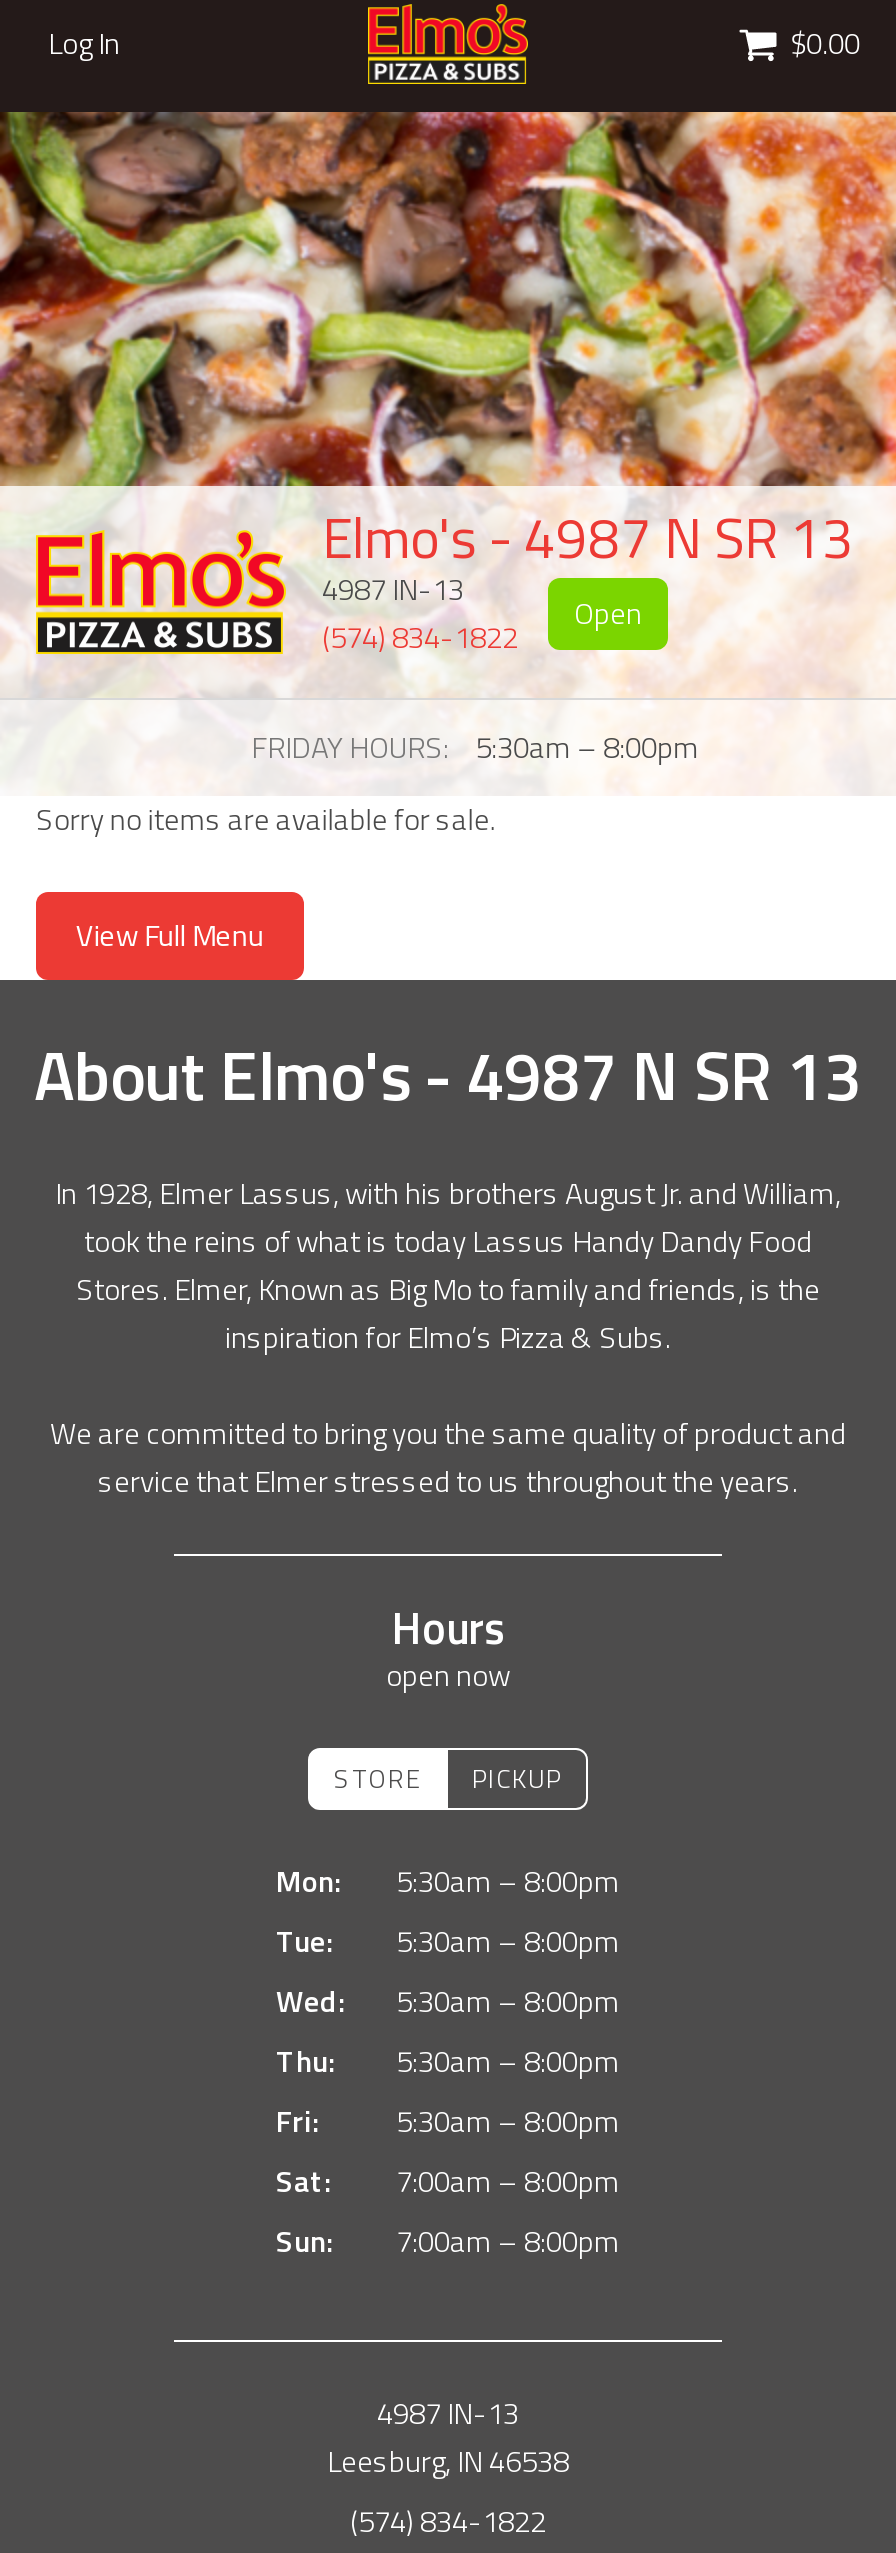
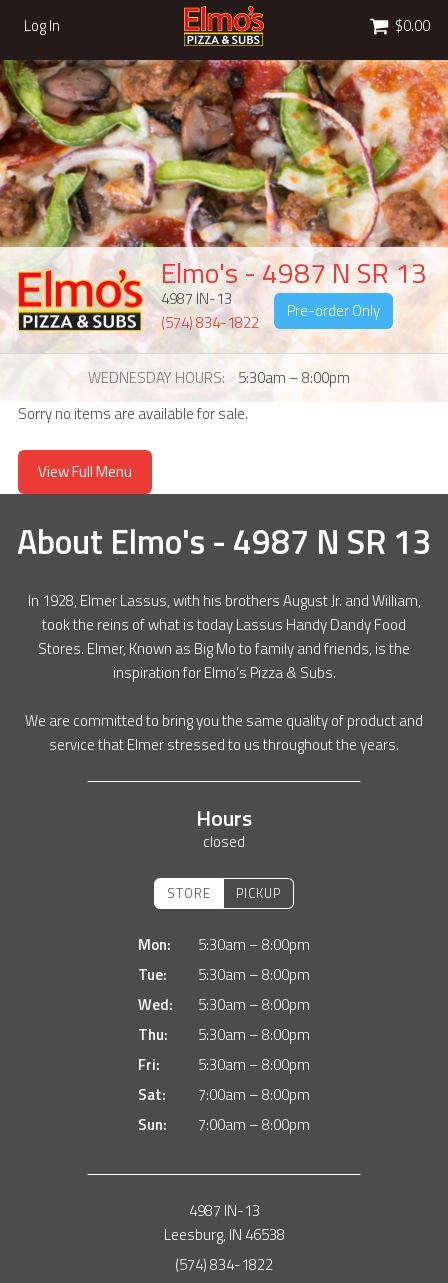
- Open
+ Pre-order Only

- FRIDAY HOURS
+ WEDNESDAY HOURS

- open now
+ closed
